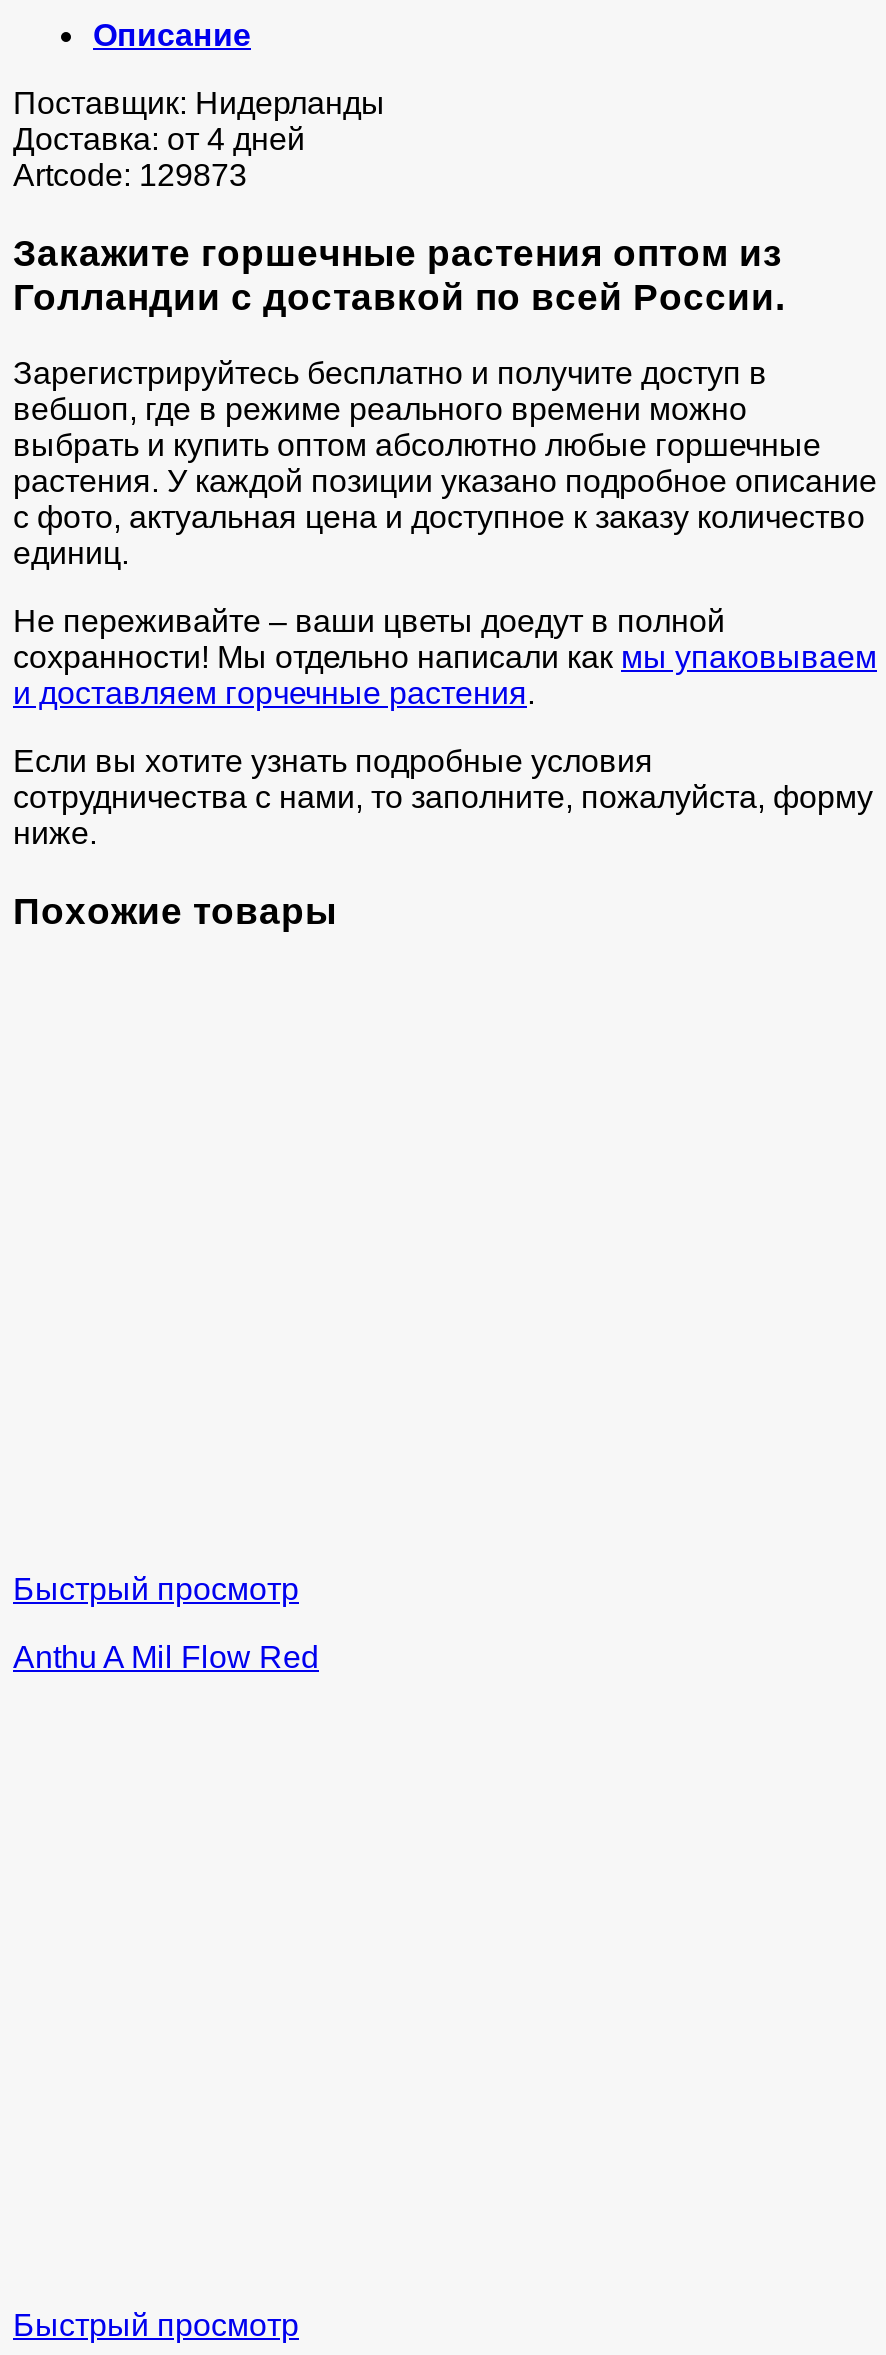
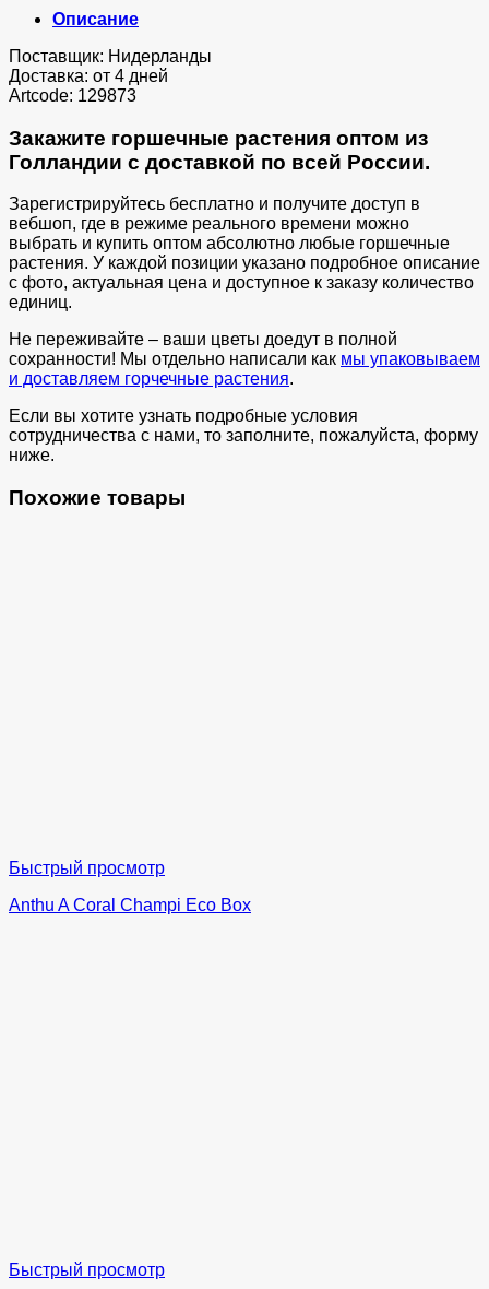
- Anthu A Mil Flow Red
+ Anthu A Coral Champi Eco Box
